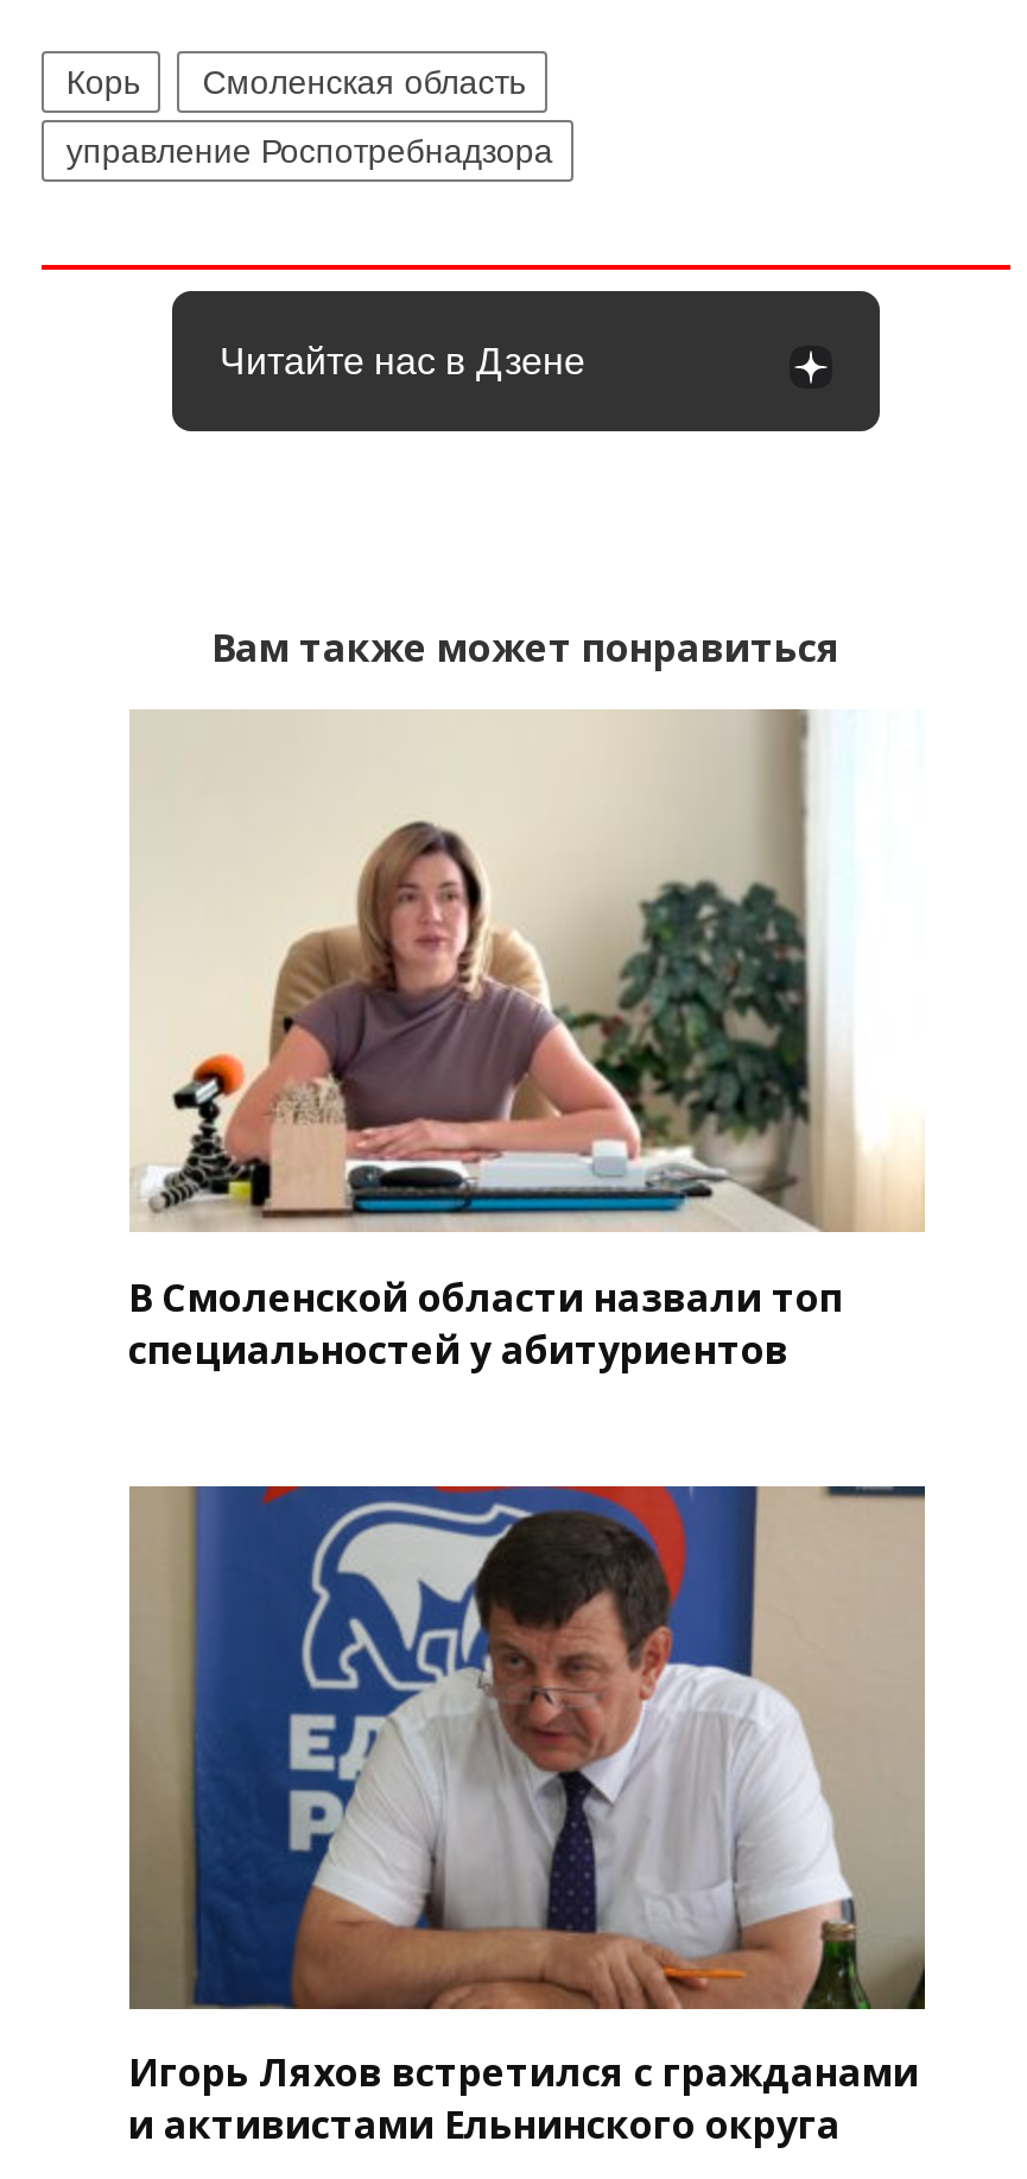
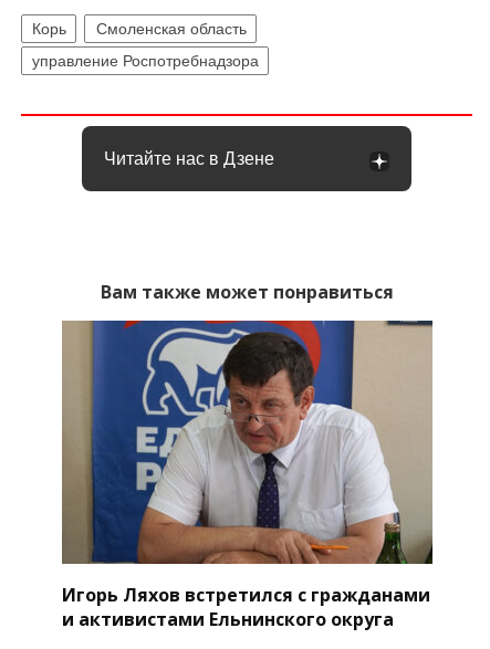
- [image]
- В Смоленской области назвали топ
- специальностей у абитуриентов
